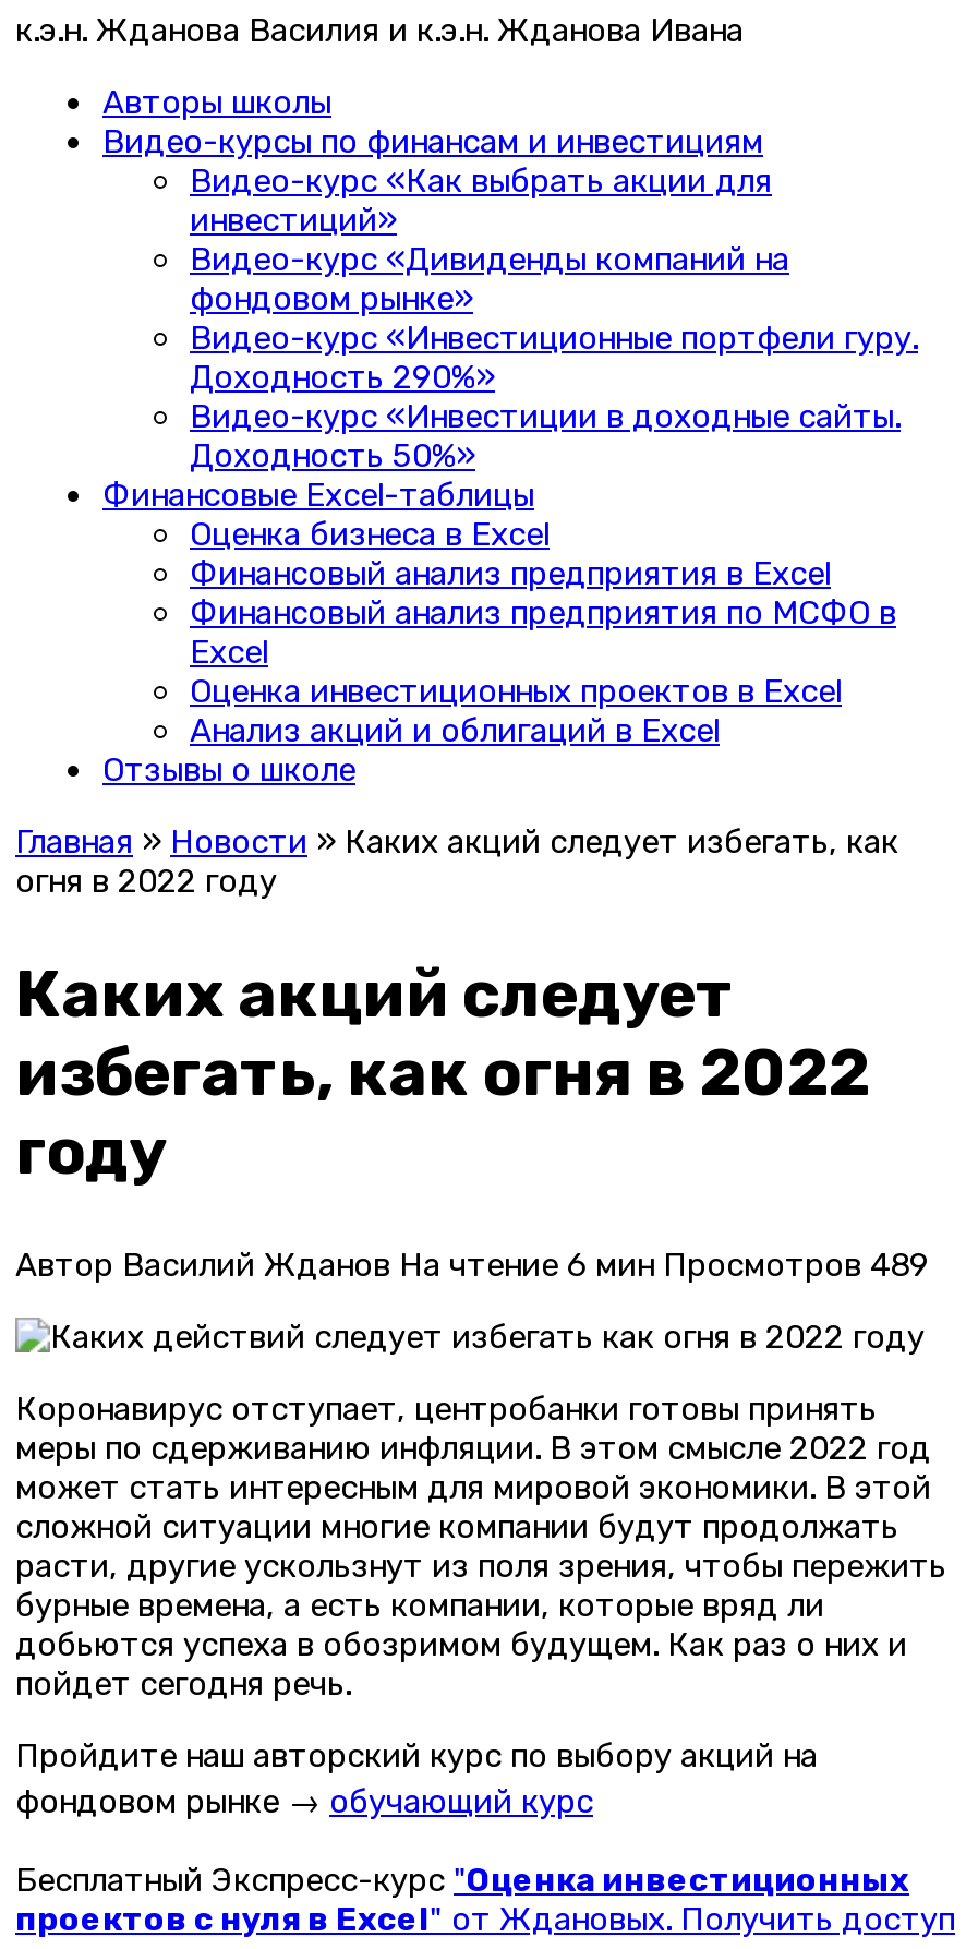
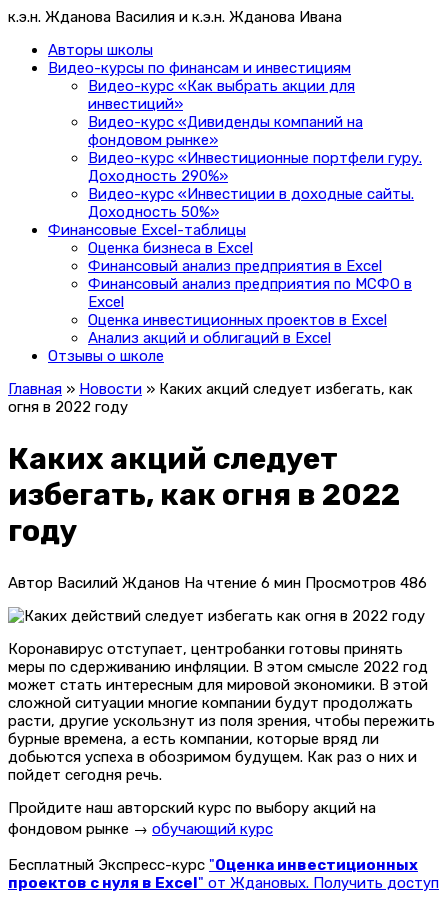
- Автор Василий Жданов На чтение 6 мин Просмотров 489
+ Автор Василий Жданов На чтение 6 мин Просмотров 486
